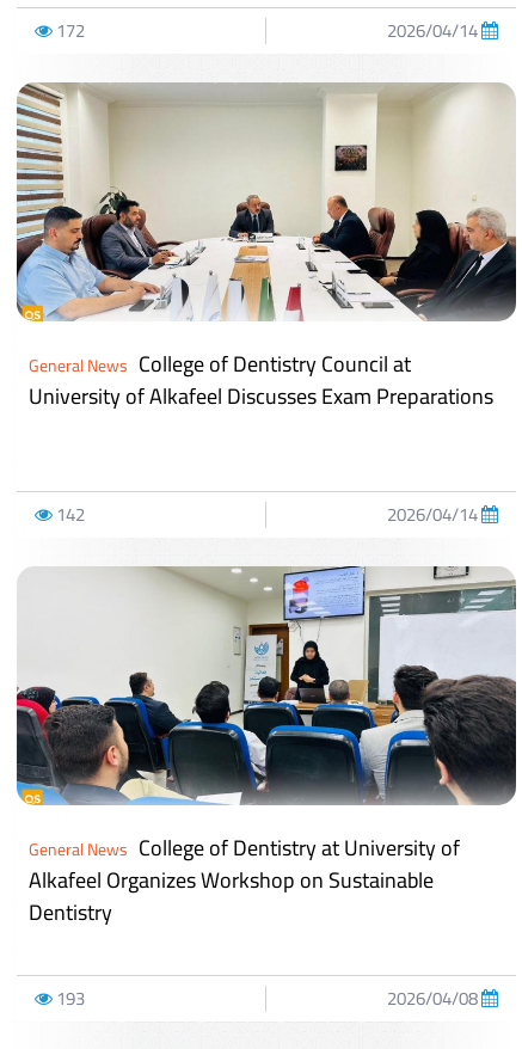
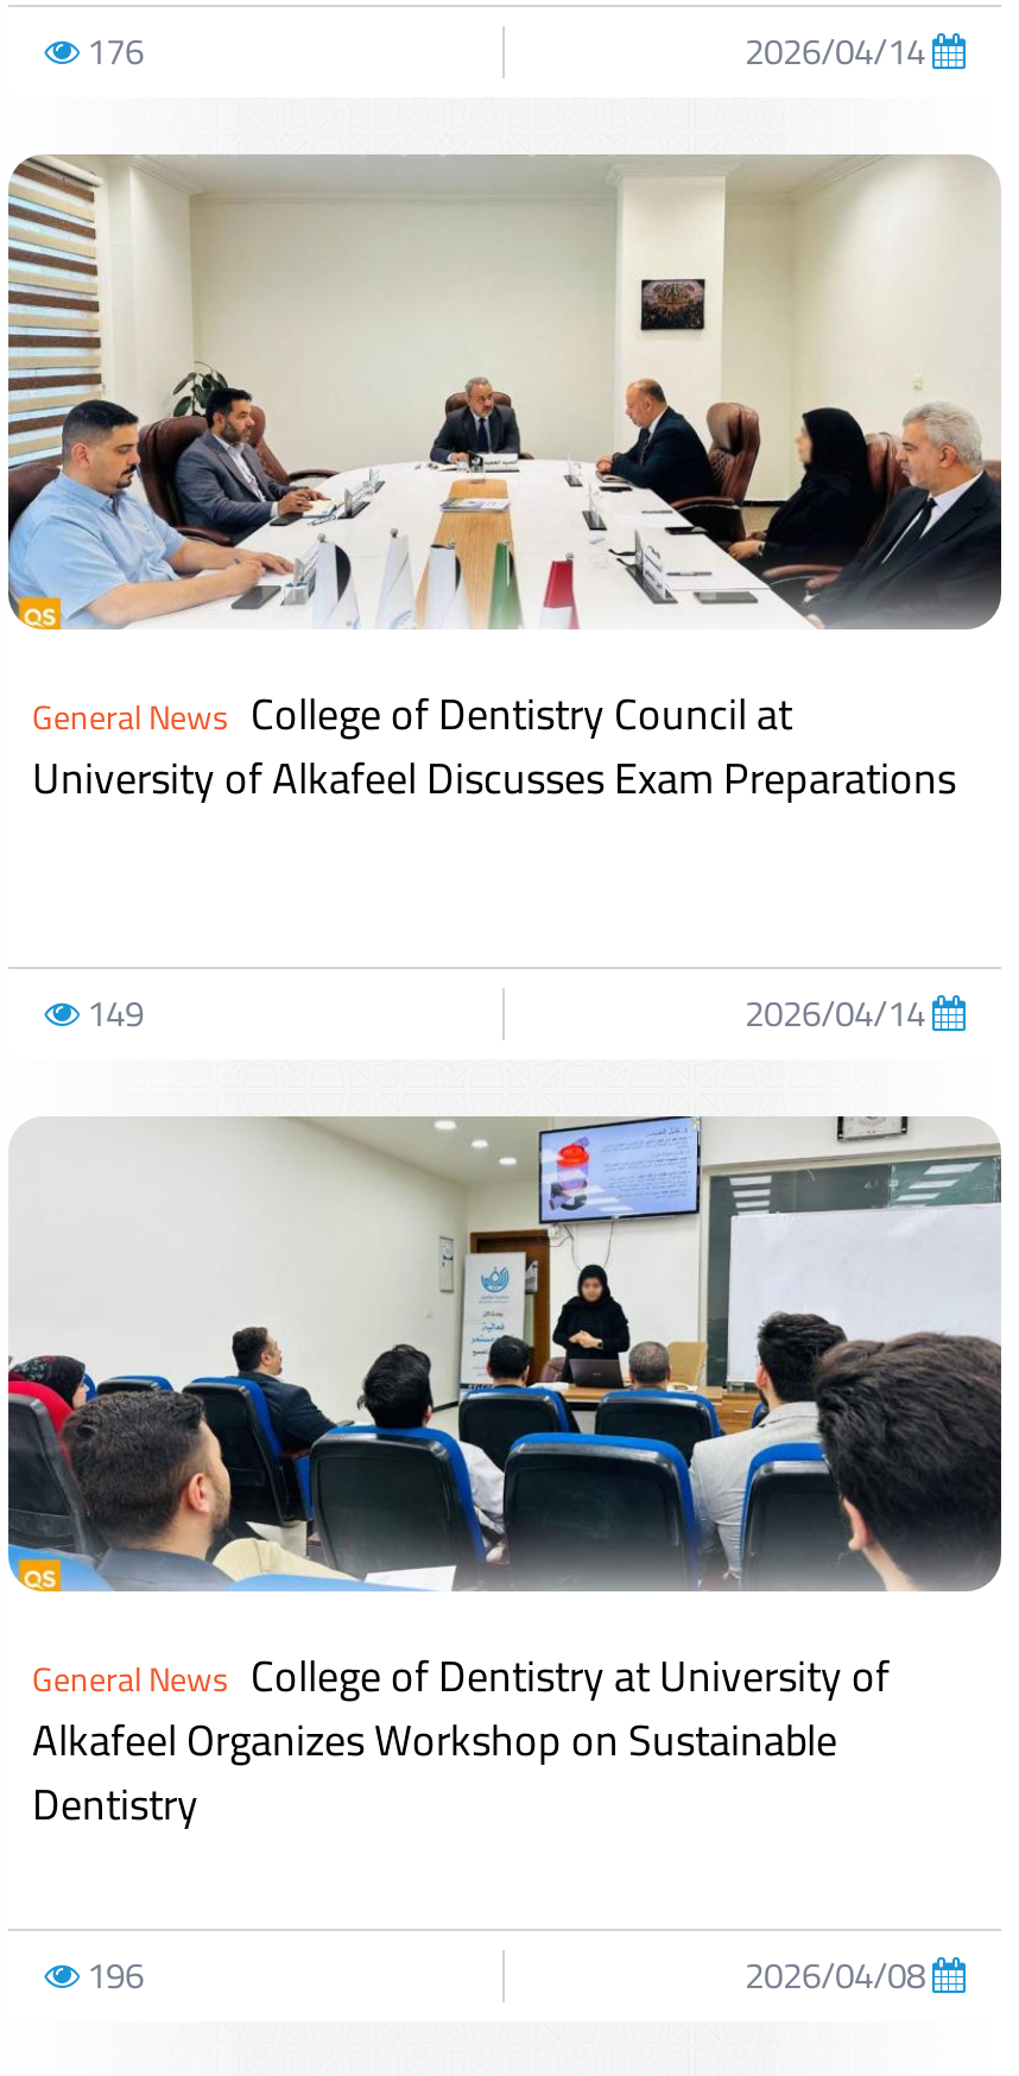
- 172
+ 176

- 142
+ 149

- 193
+ 196
